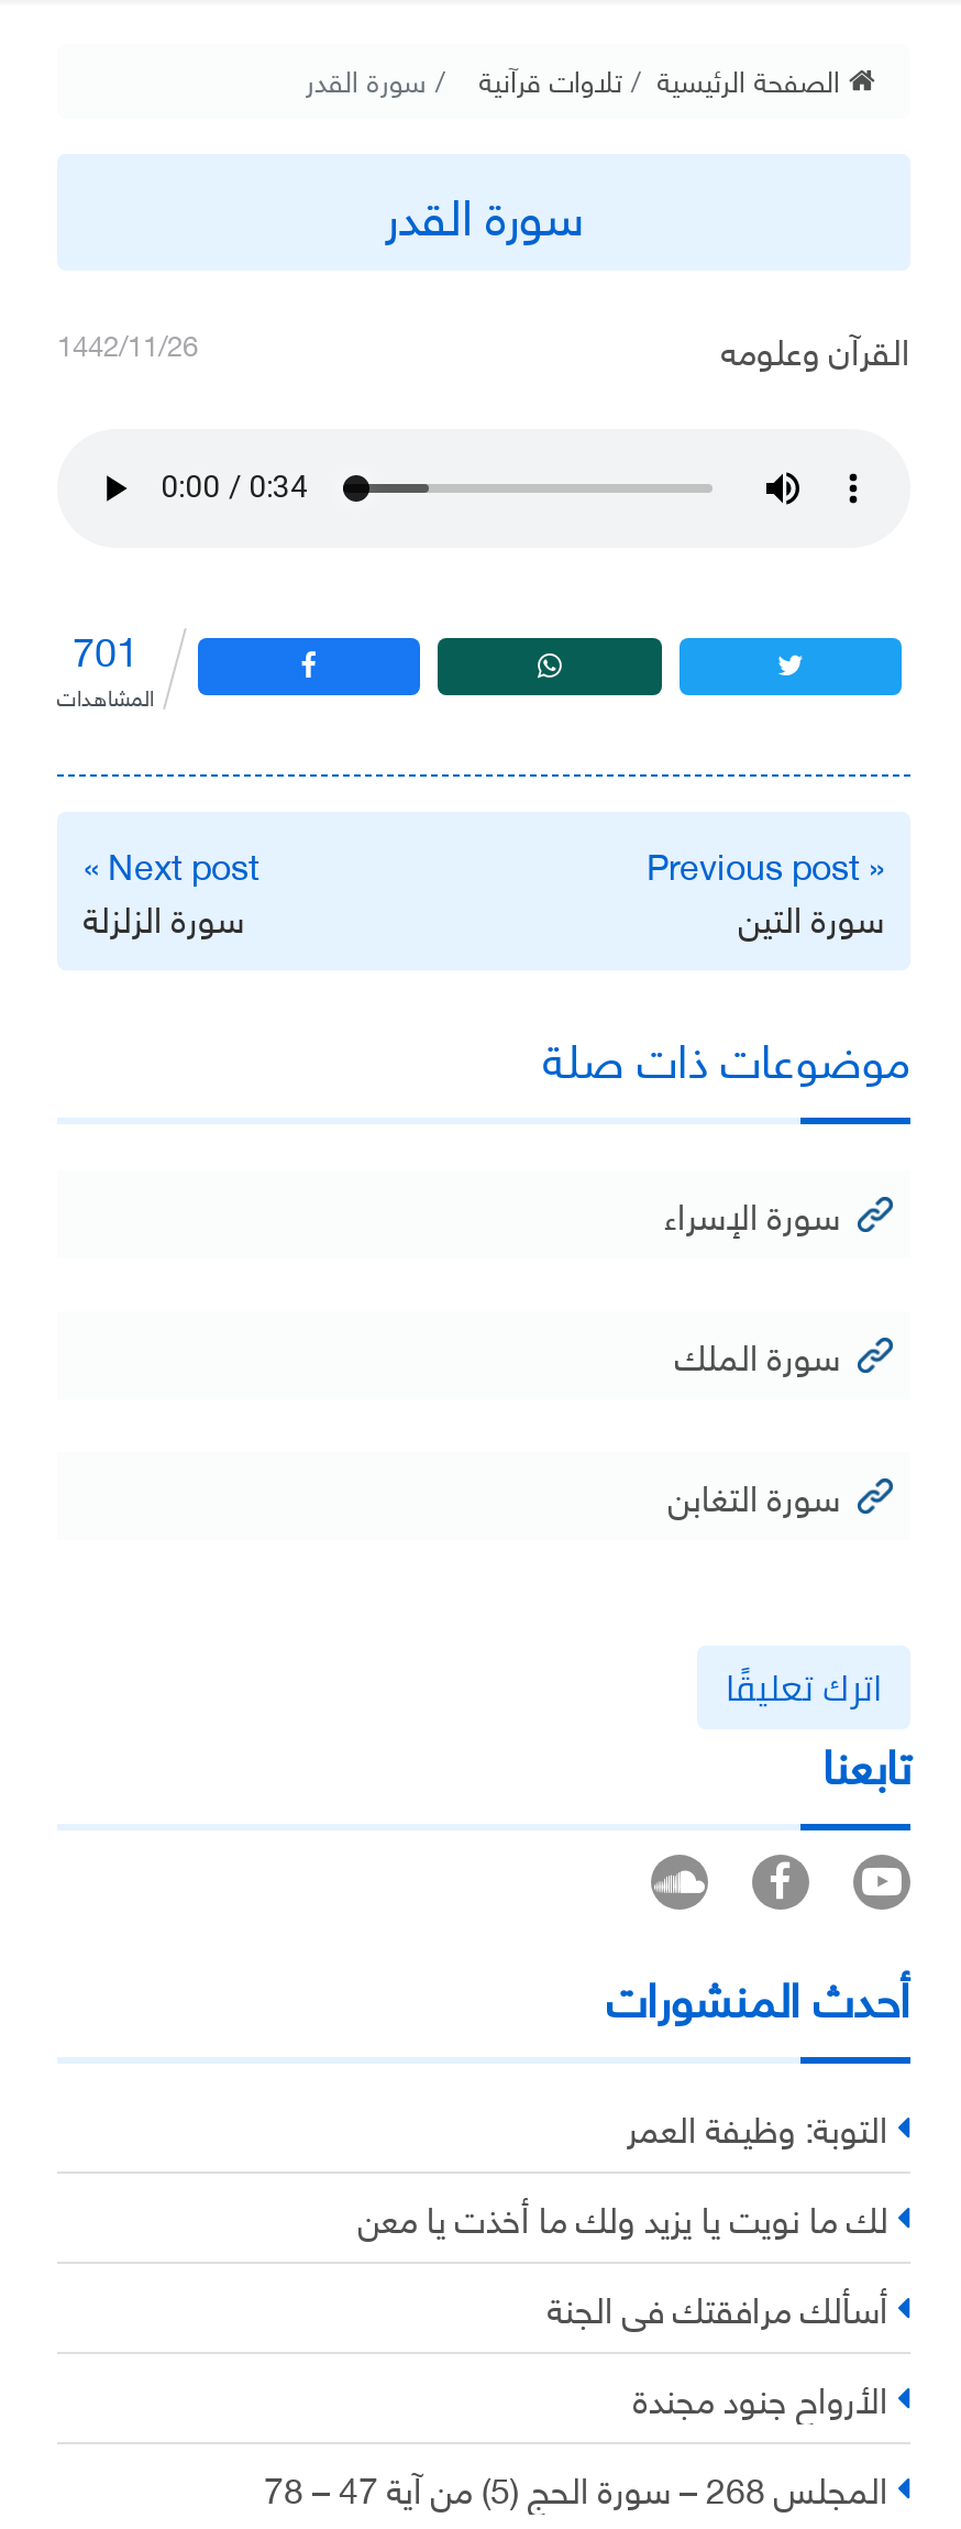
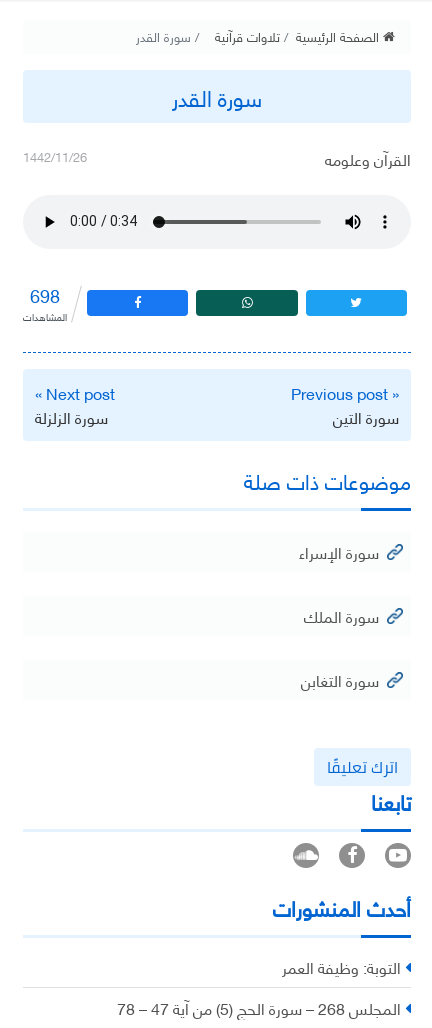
- 701
+ 698

- لك ما نويت يا يزيد ولك ما أخذت يا معن
- أسألك مرافقتك في الجنة
- الأرواح جنود مجندة
